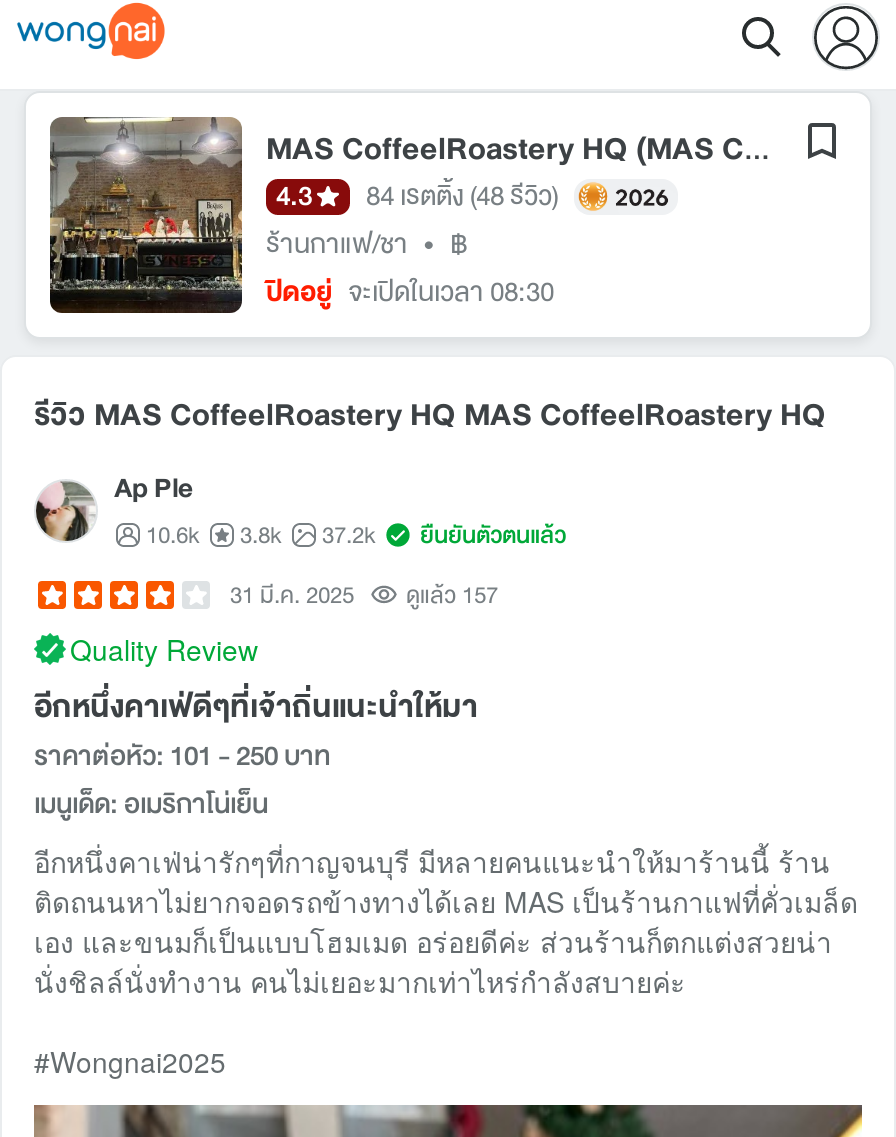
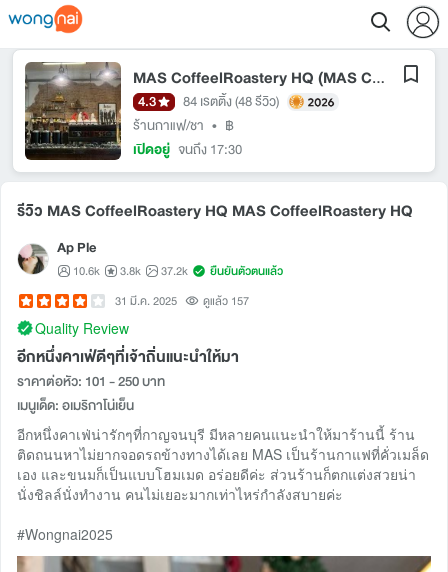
- ปิดอยู่ จะเปิดในเวลา 08:30
+ เปิดอยู่ จนถึง 17:30
